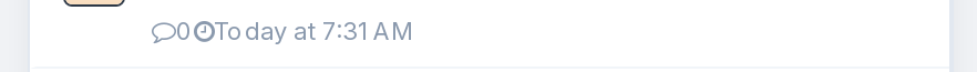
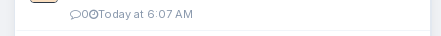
- 0 Today at 7:31 AM
+ 0 Today at 6:07 AM
